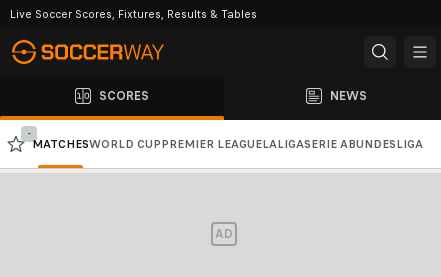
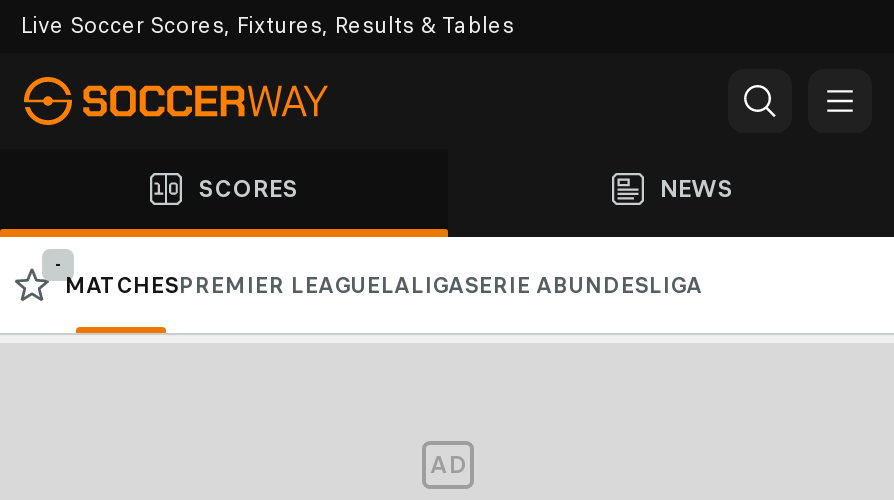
- MATCHESWORLD CUP PREMIER LEAGUELALIGASERIE A BUNDESLIGA
+ MATCHESPREMIER LEAGUELALIGASERIE ABUNDESLIGA
